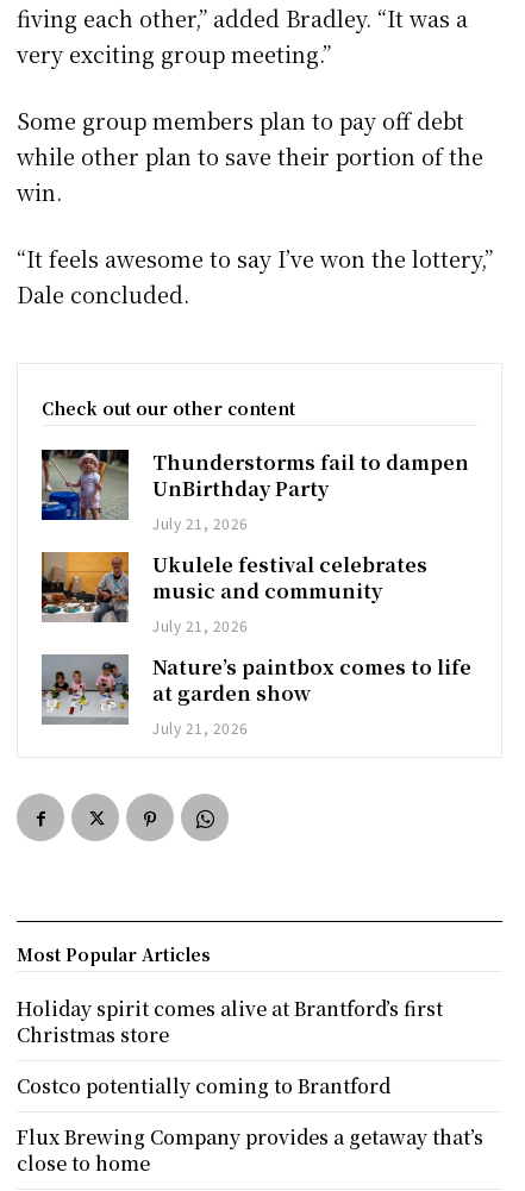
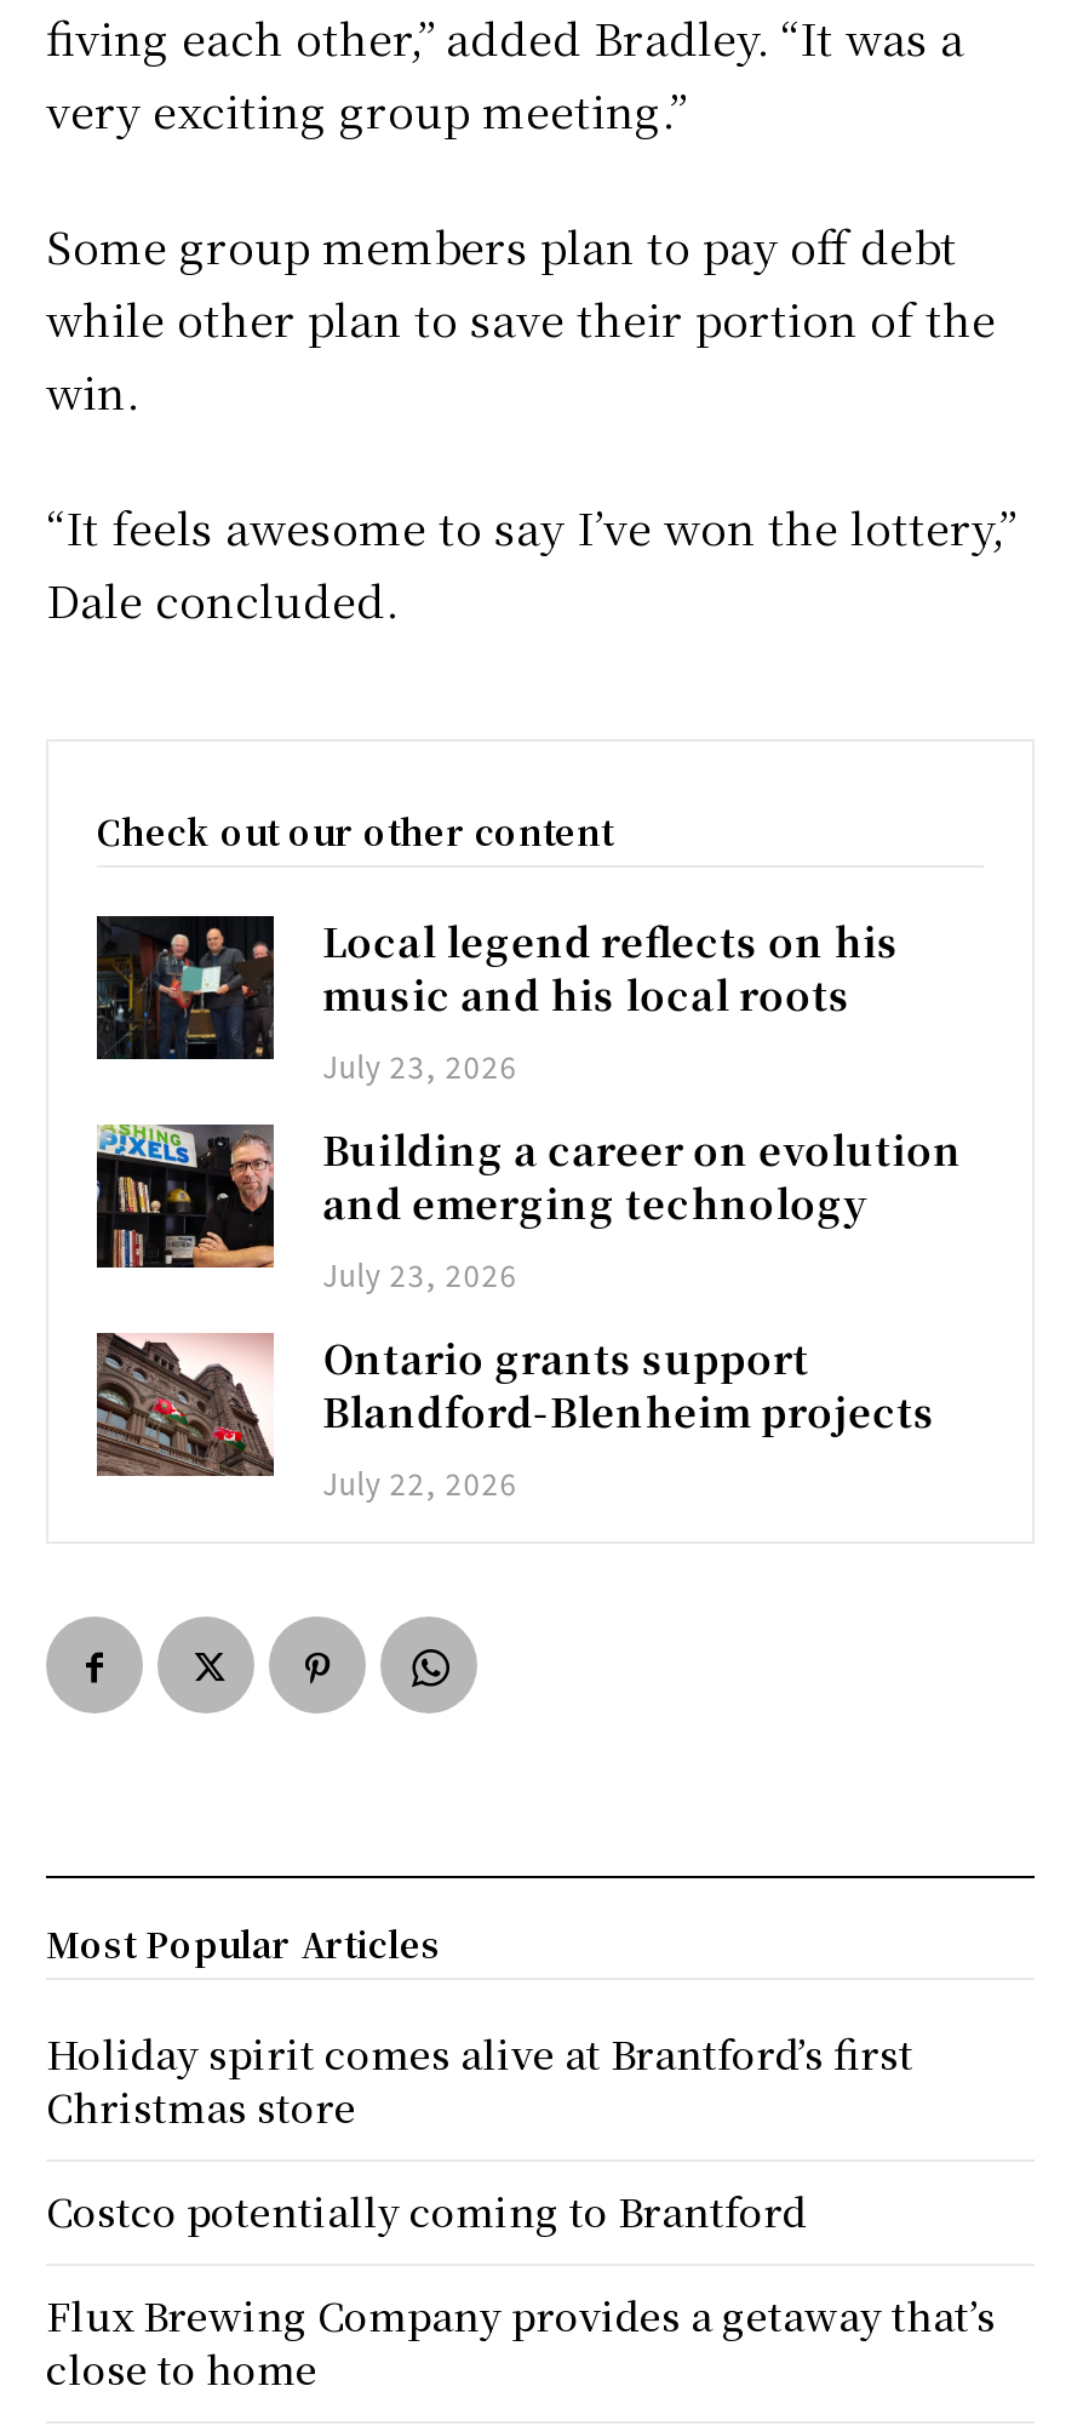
- [image]
- Thunderstorms fail to dampen
- UnBirthday Party
- July 21, 2026
+ [image]
+ Local legend reflects on his
+ music and his local roots
+ July 23, 2026

- [image]
- Ukulele festival celebrates
- music and community
- July 21, 2026
+ [image]
+ Building a career on evolution
+ and emerging technology
+ July 23, 2026

- [image]
- Nature’s paintbox comes to life
- at garden show
- July 21, 2026
+ [image]
+ Ontario grants support
+ Blandford-Blenheim projects
+ July 22, 2026
